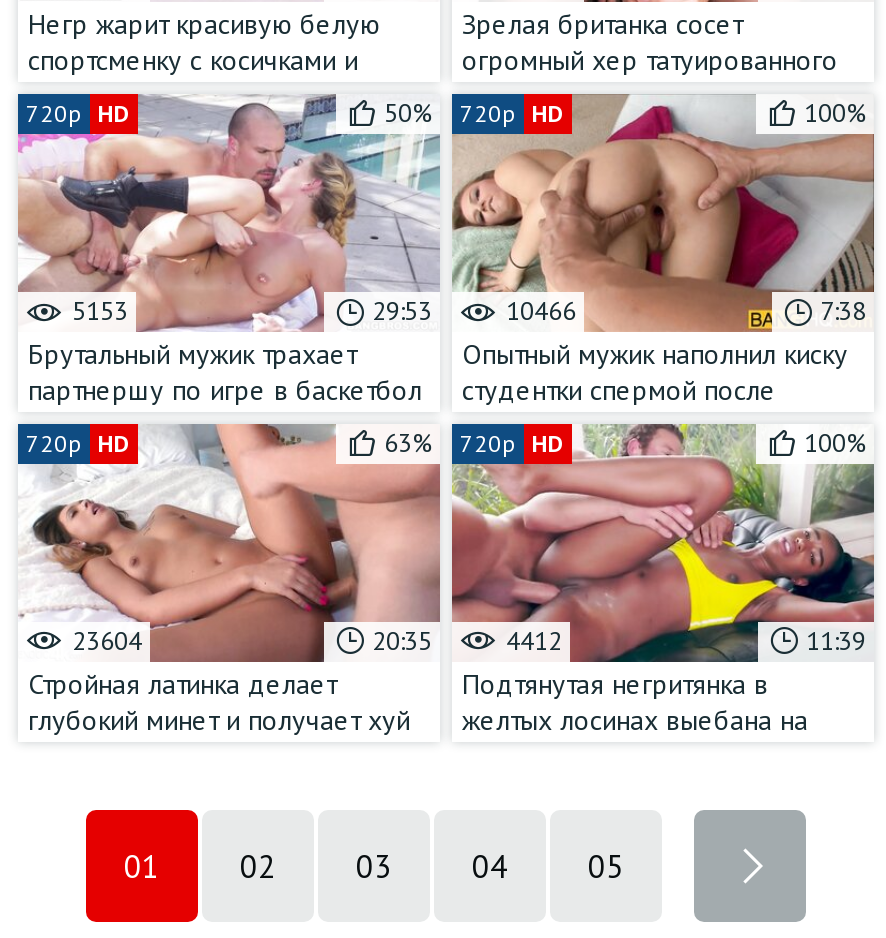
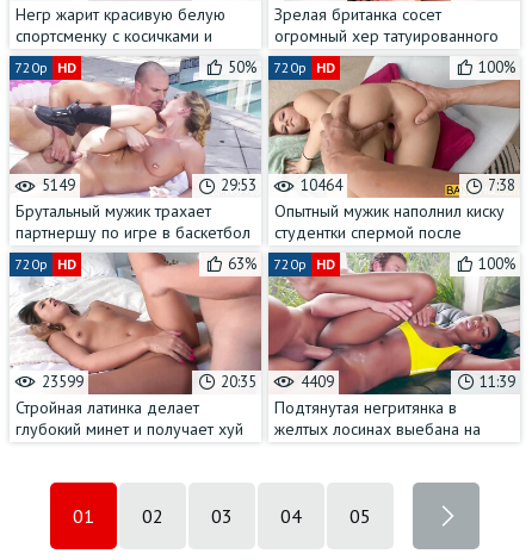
- 5153
+ 5149

- 29:53 10466
+ 29:53 10464

- 23604
+ 23599

- 20:35 4412
+ 20:35 4409
